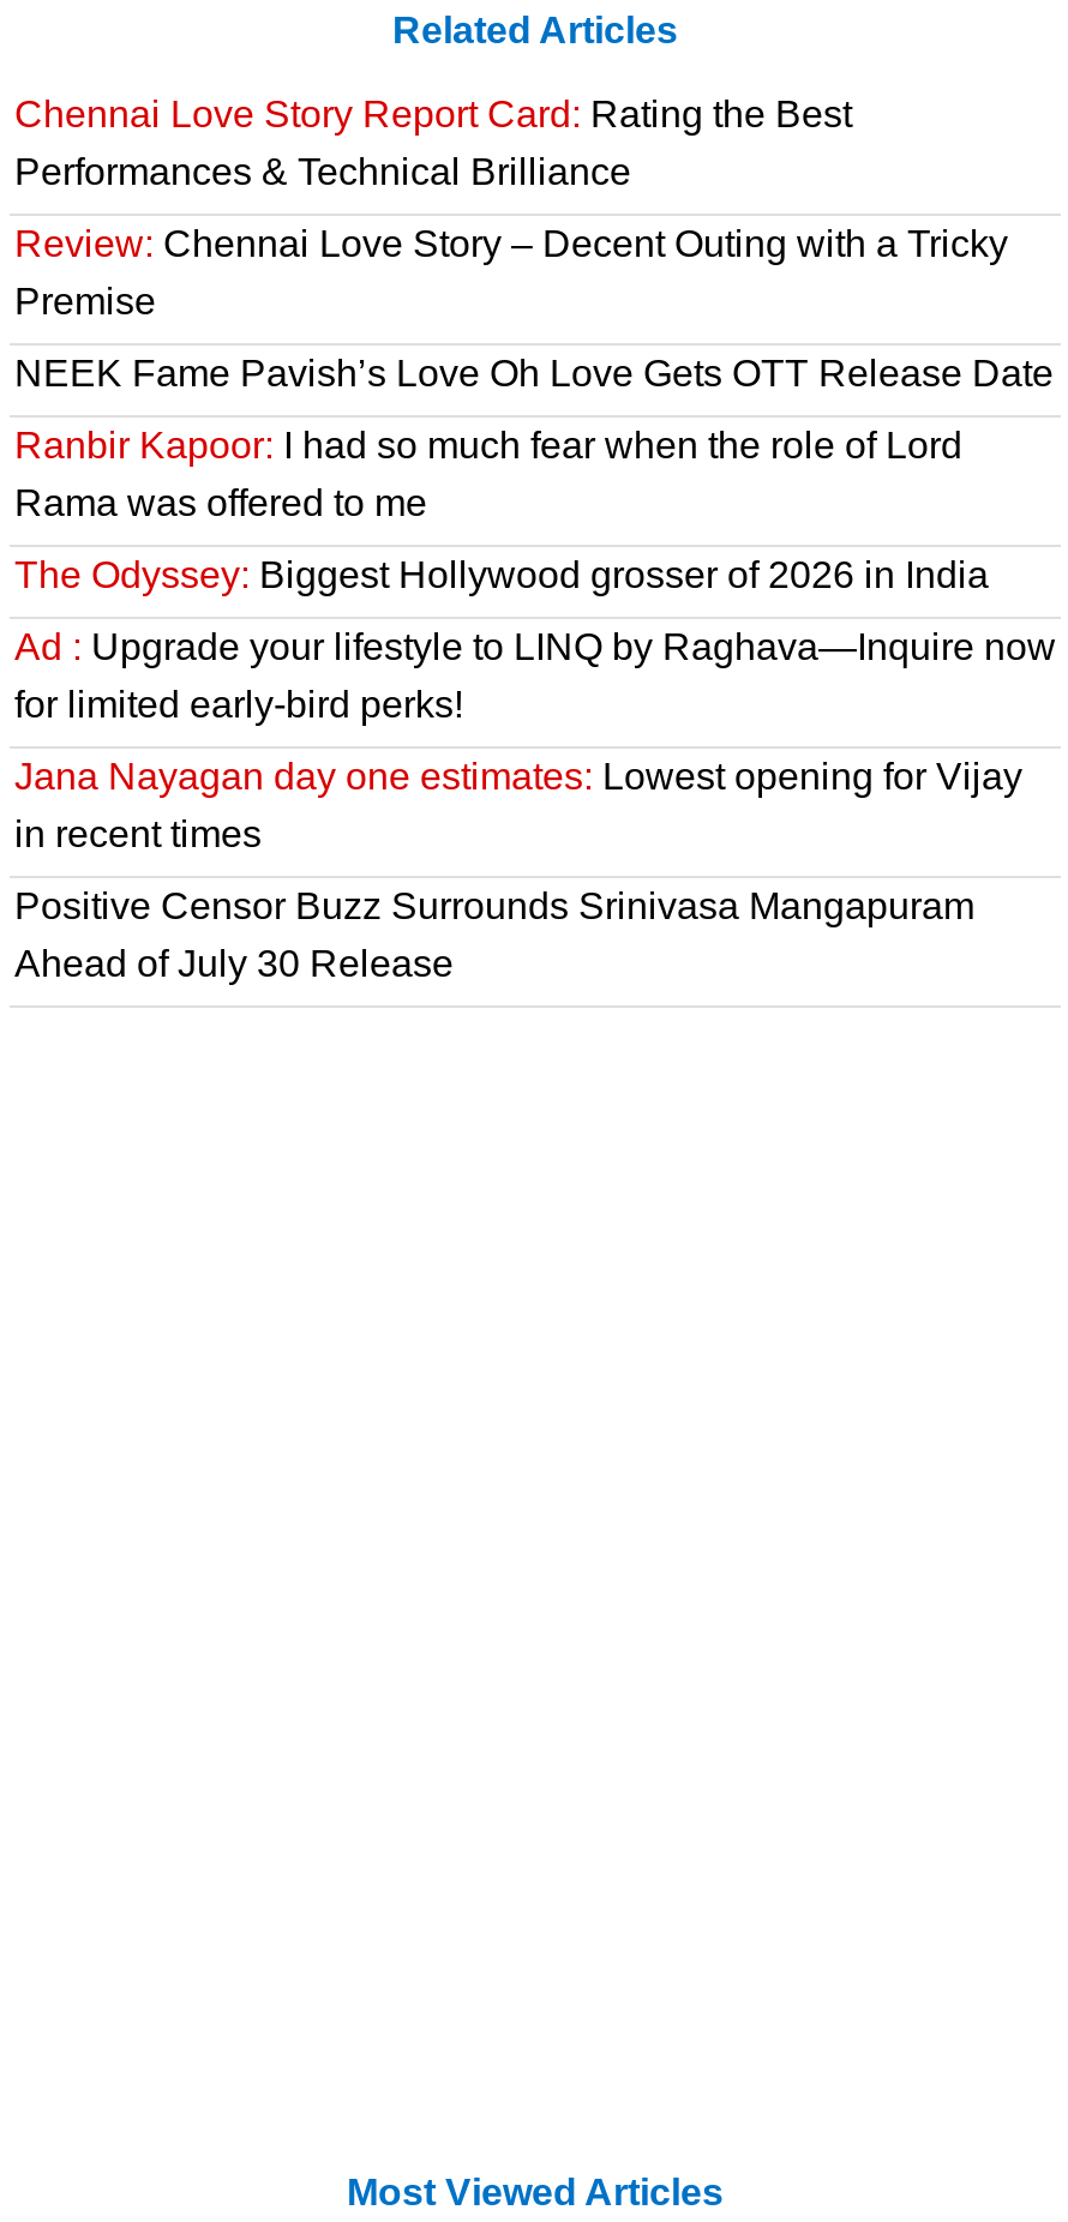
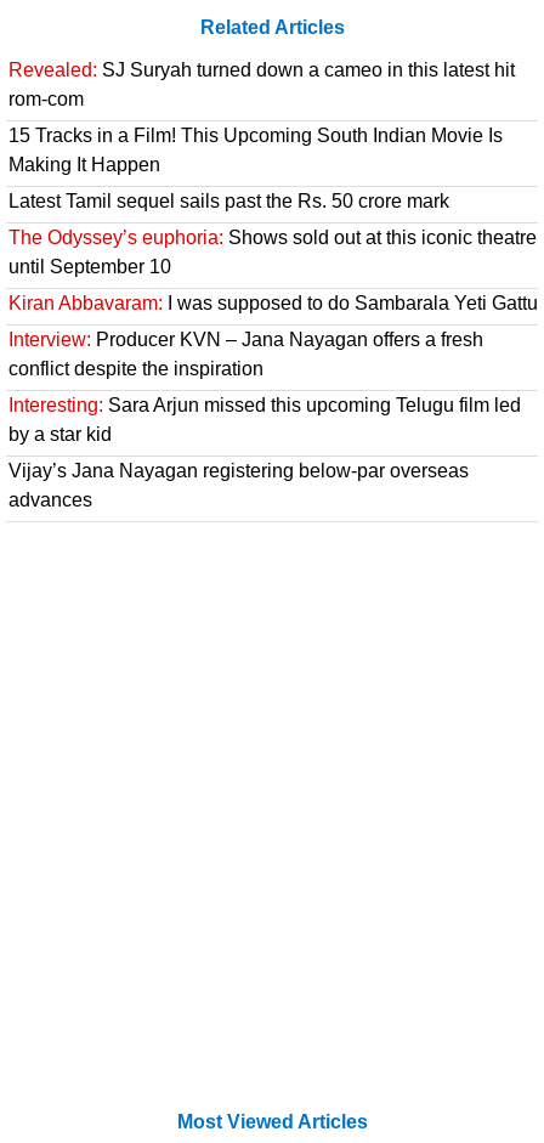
- Chennai Love Story Report Card: Rating the Best
- Performances & Technical Brilliance
+ Revealed: SJ Suryah turned down a cameo in this latest hit
+ rom-com

- Review: Chennai Love Story – Decent Outing with a Tricky
- Premise
+ 15 Tracks in a Film! This Upcoming South Indian Movie Is
+ Making It Happen

- NEEK Fame Pavish’s Love Oh Love Gets OTT Release Date
+ Latest Tamil sequel sails past the Rs. 50 crore mark

- Ranbir Kapoor: I had so much fear when the role of Lord
- Rama was offered to me
+ The Odyssey’s euphoria: Shows sold out at this iconic theatre
+ until September 10

- The Odyssey: Biggest Hollywood grosser of 2026 in India
+ Kiran Abbavaram: I was supposed to do Sambarala Yeti Gattu

- Ad : Upgrade your lifestyle to LINQ by Raghava—Inquire now
- for limited early-bird perks!
+ Interview: Producer KVN – Jana Nayagan offers a fresh
+ conflict despite the inspiration

- Jana Nayagan day one estimates: Lowest opening for Vijay
- in recent times
+ Interesting: Sara Arjun missed this upcoming Telugu film led
+ by a star kid

- Positive Censor Buzz Surrounds Srinivasa Mangapuram
- Ahead of July 30 Release
+ Vijay’s Jana Nayagan registering below-par overseas
+ advances
